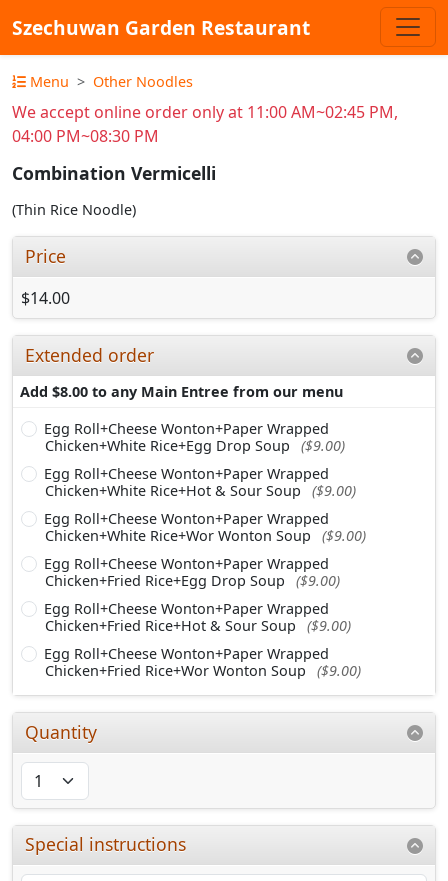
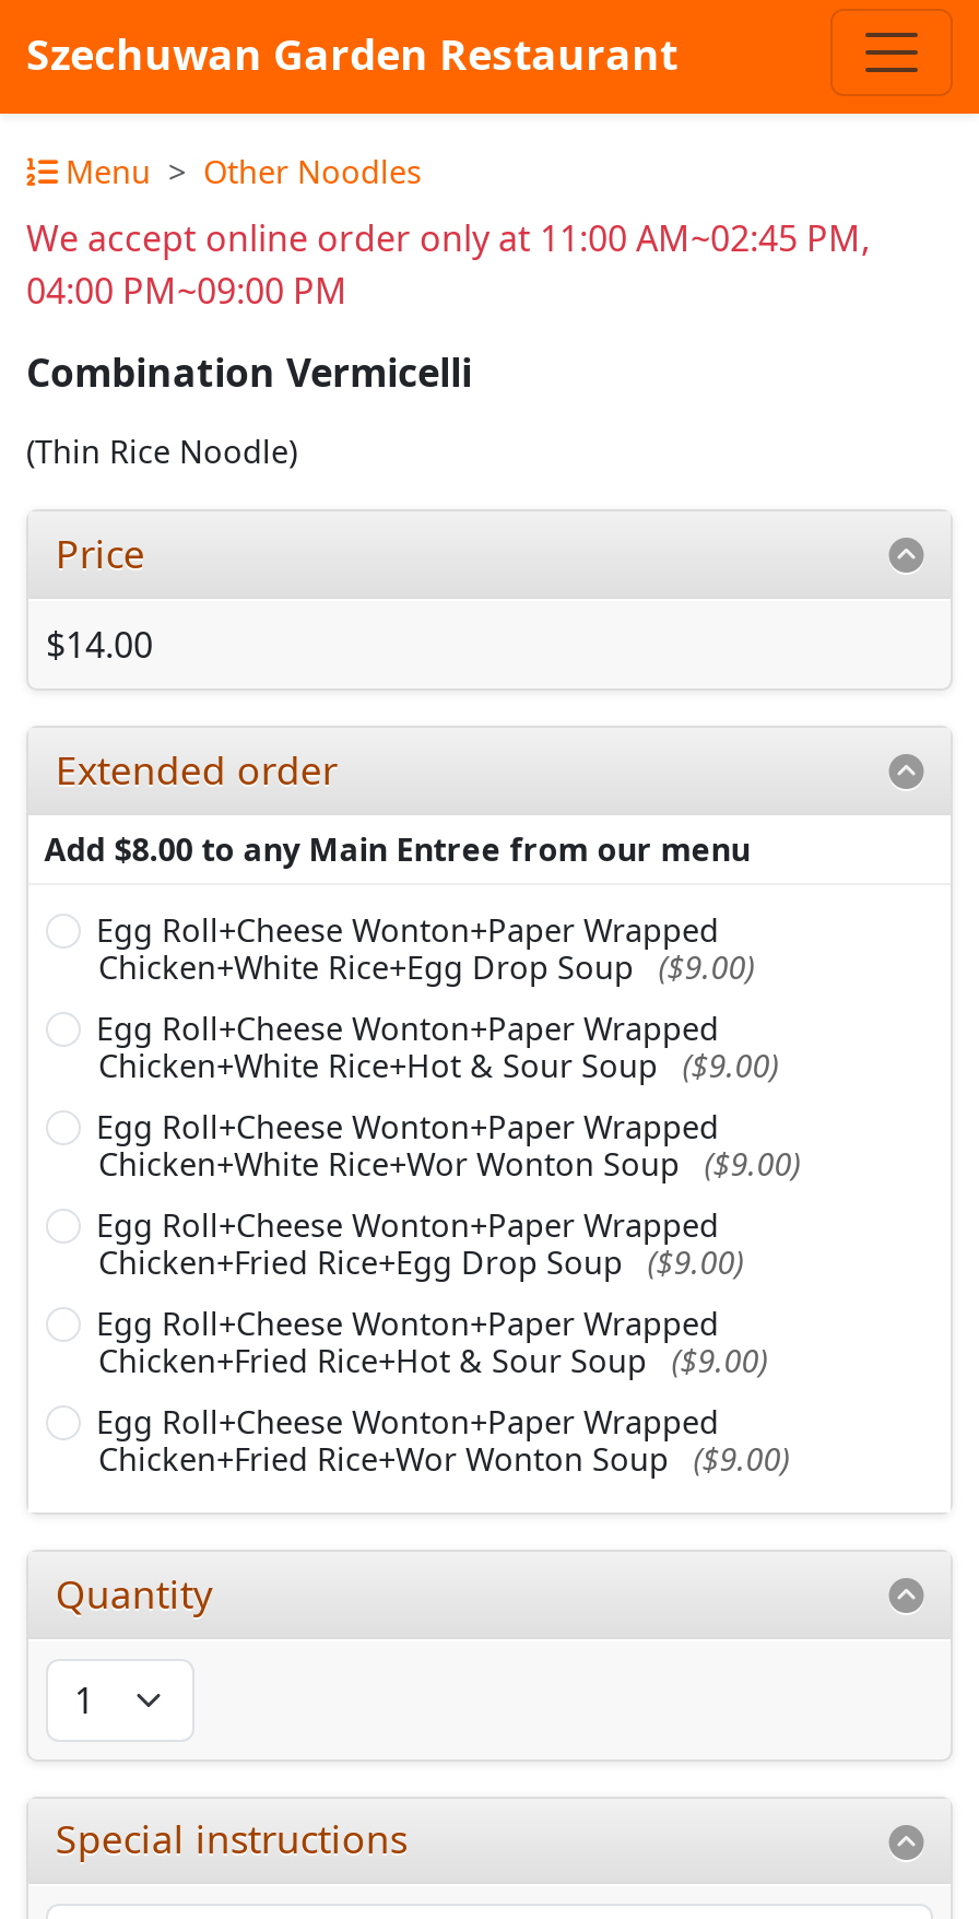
- 04:00 PM~08:30 PM
+ 04:00 PM~09:00 PM
